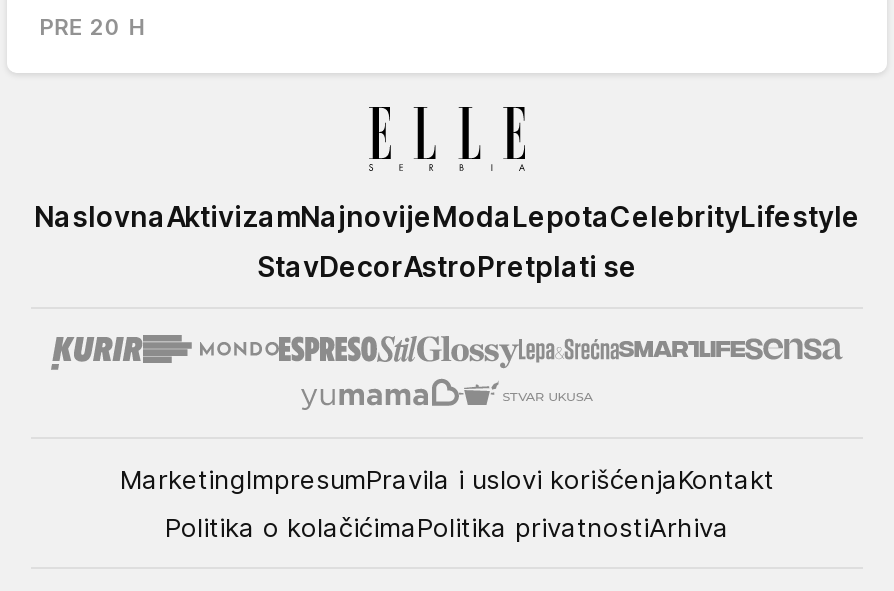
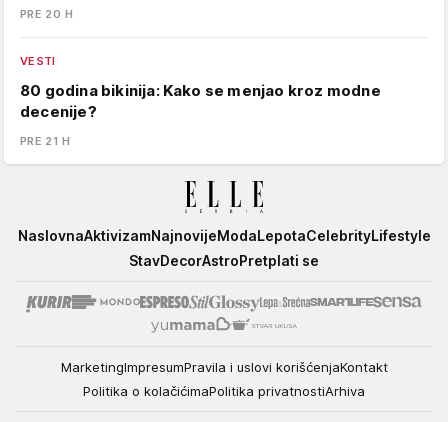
+ VESTI
+ 80 godina bikinija: Kako se menjao kroz modne
+ decenije?
+ PRE 21 H
